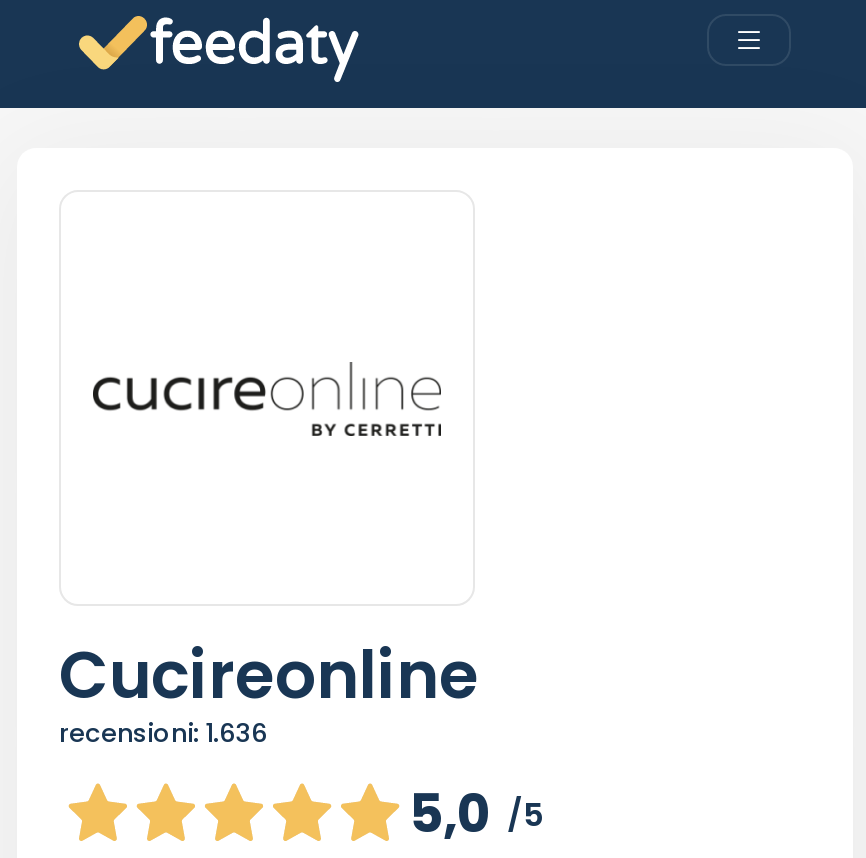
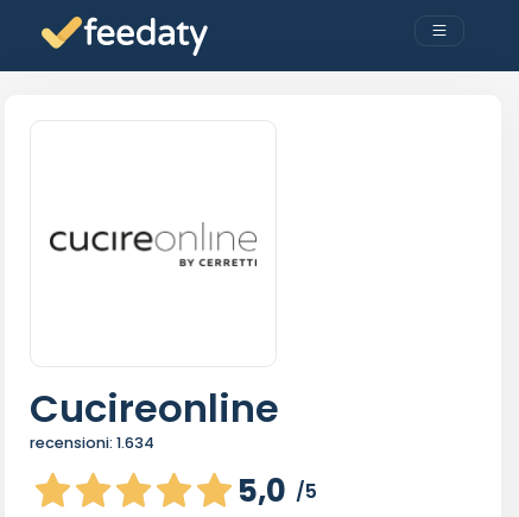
- recensioni: 1.636
+ recensioni: 1.634
